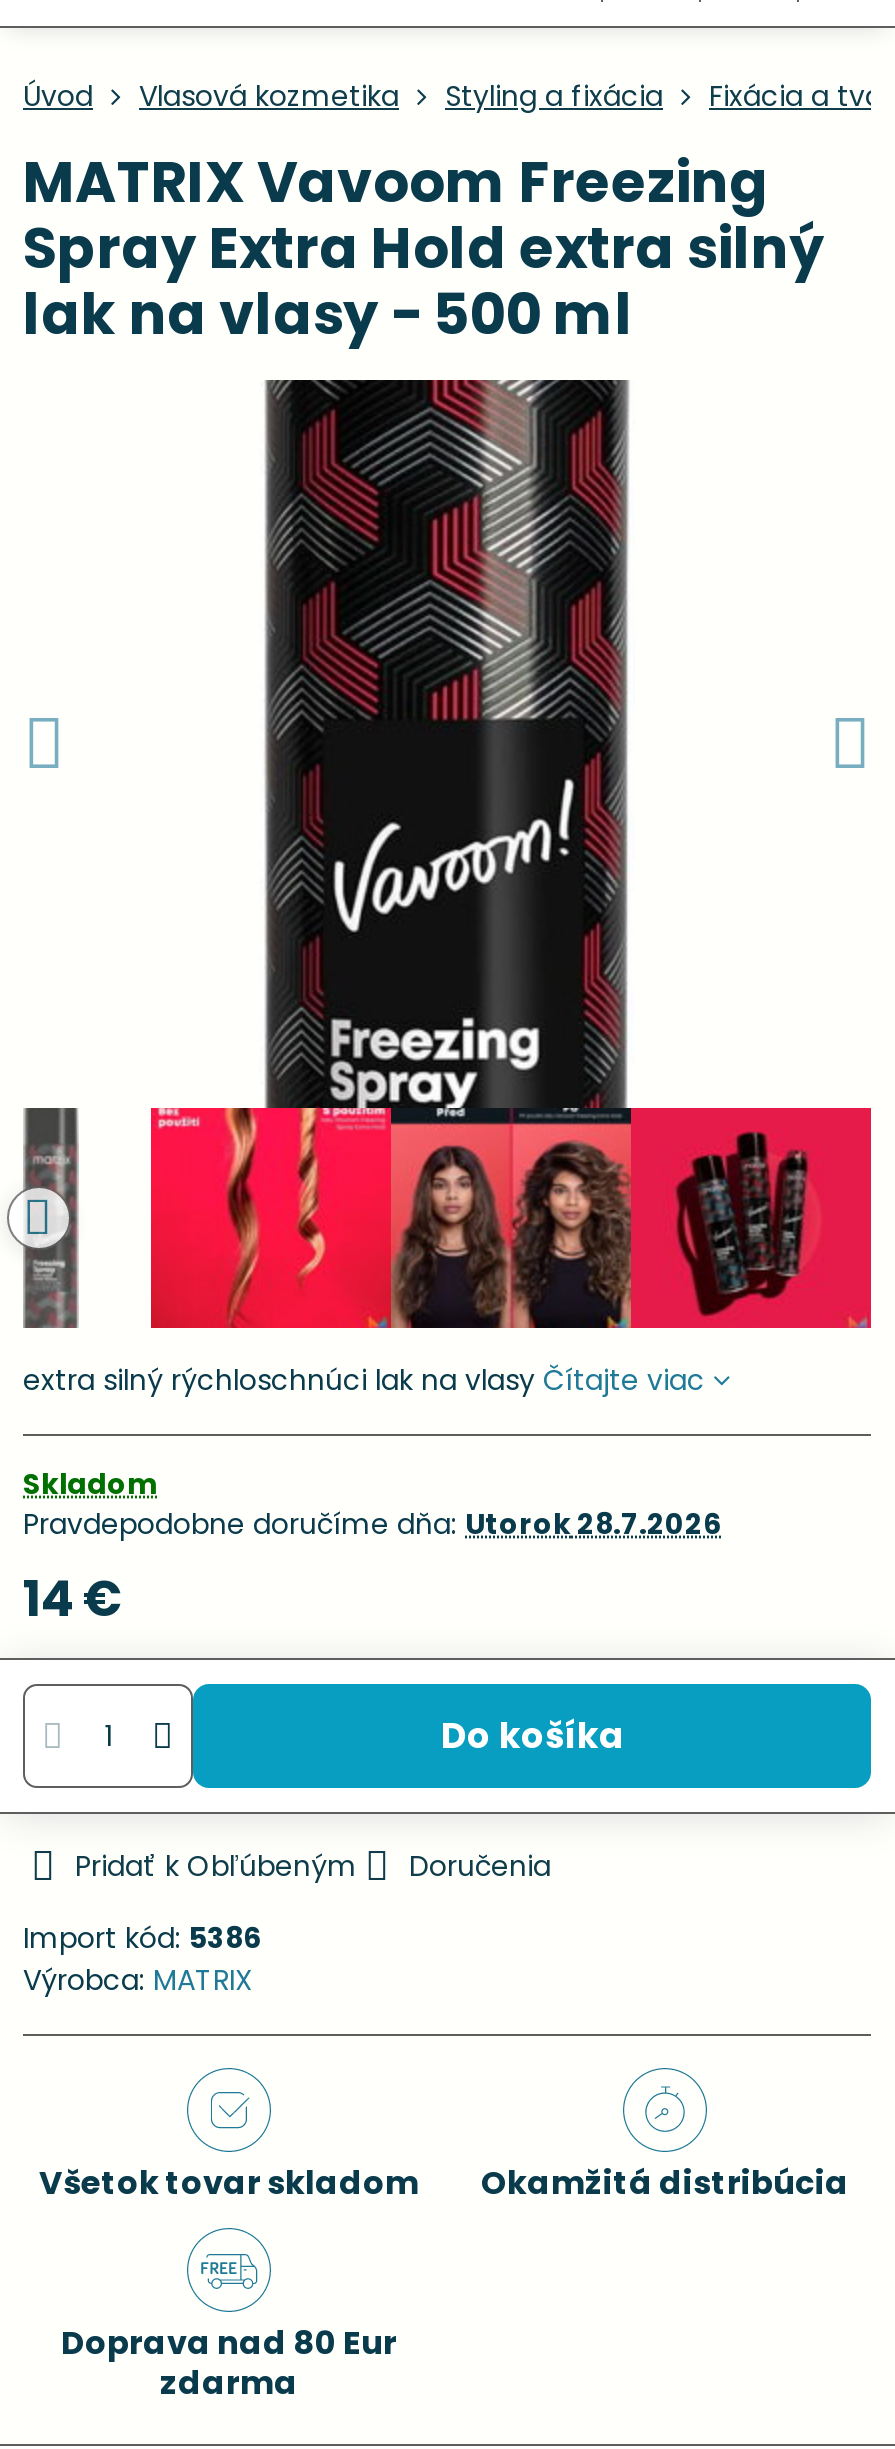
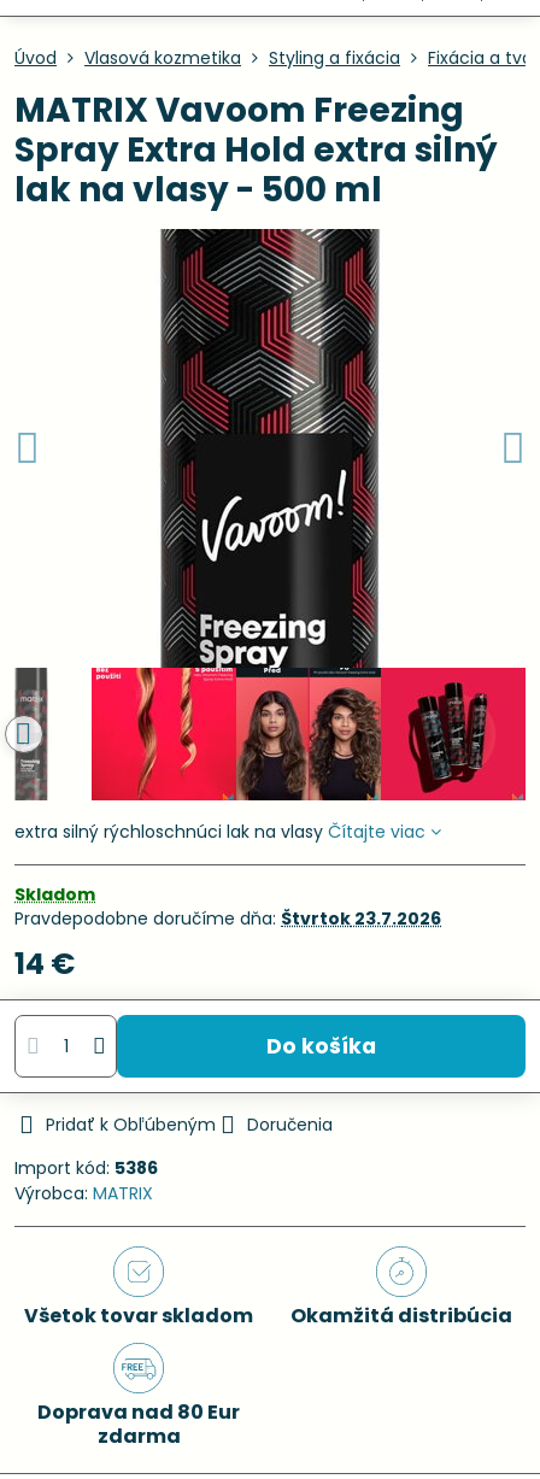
- Pravdepodobne doručíme dňa: Utorok 28.7.2026
+ Pravdepodobne doručíme dňa: Štvrtok 23.7.2026
